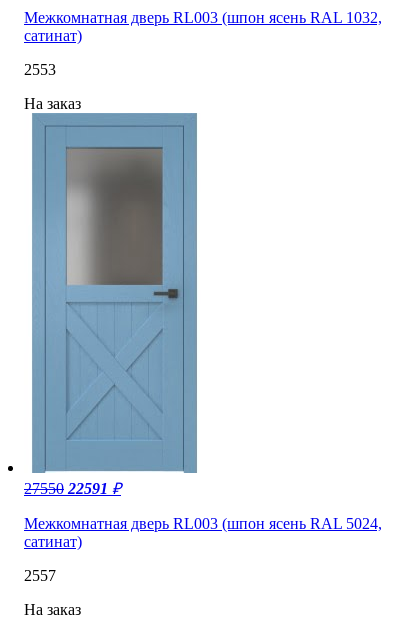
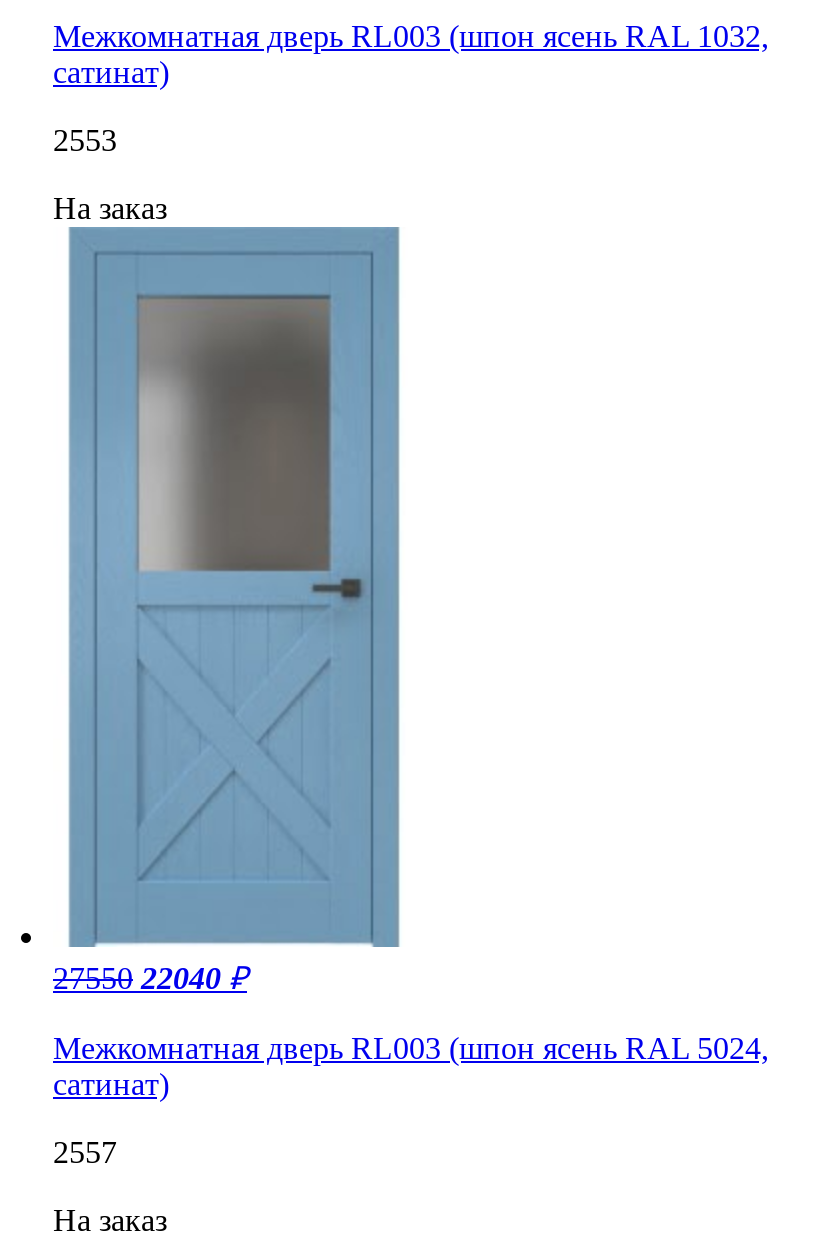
- 27550 22591 ₽
+ 27550 22040 ₽
